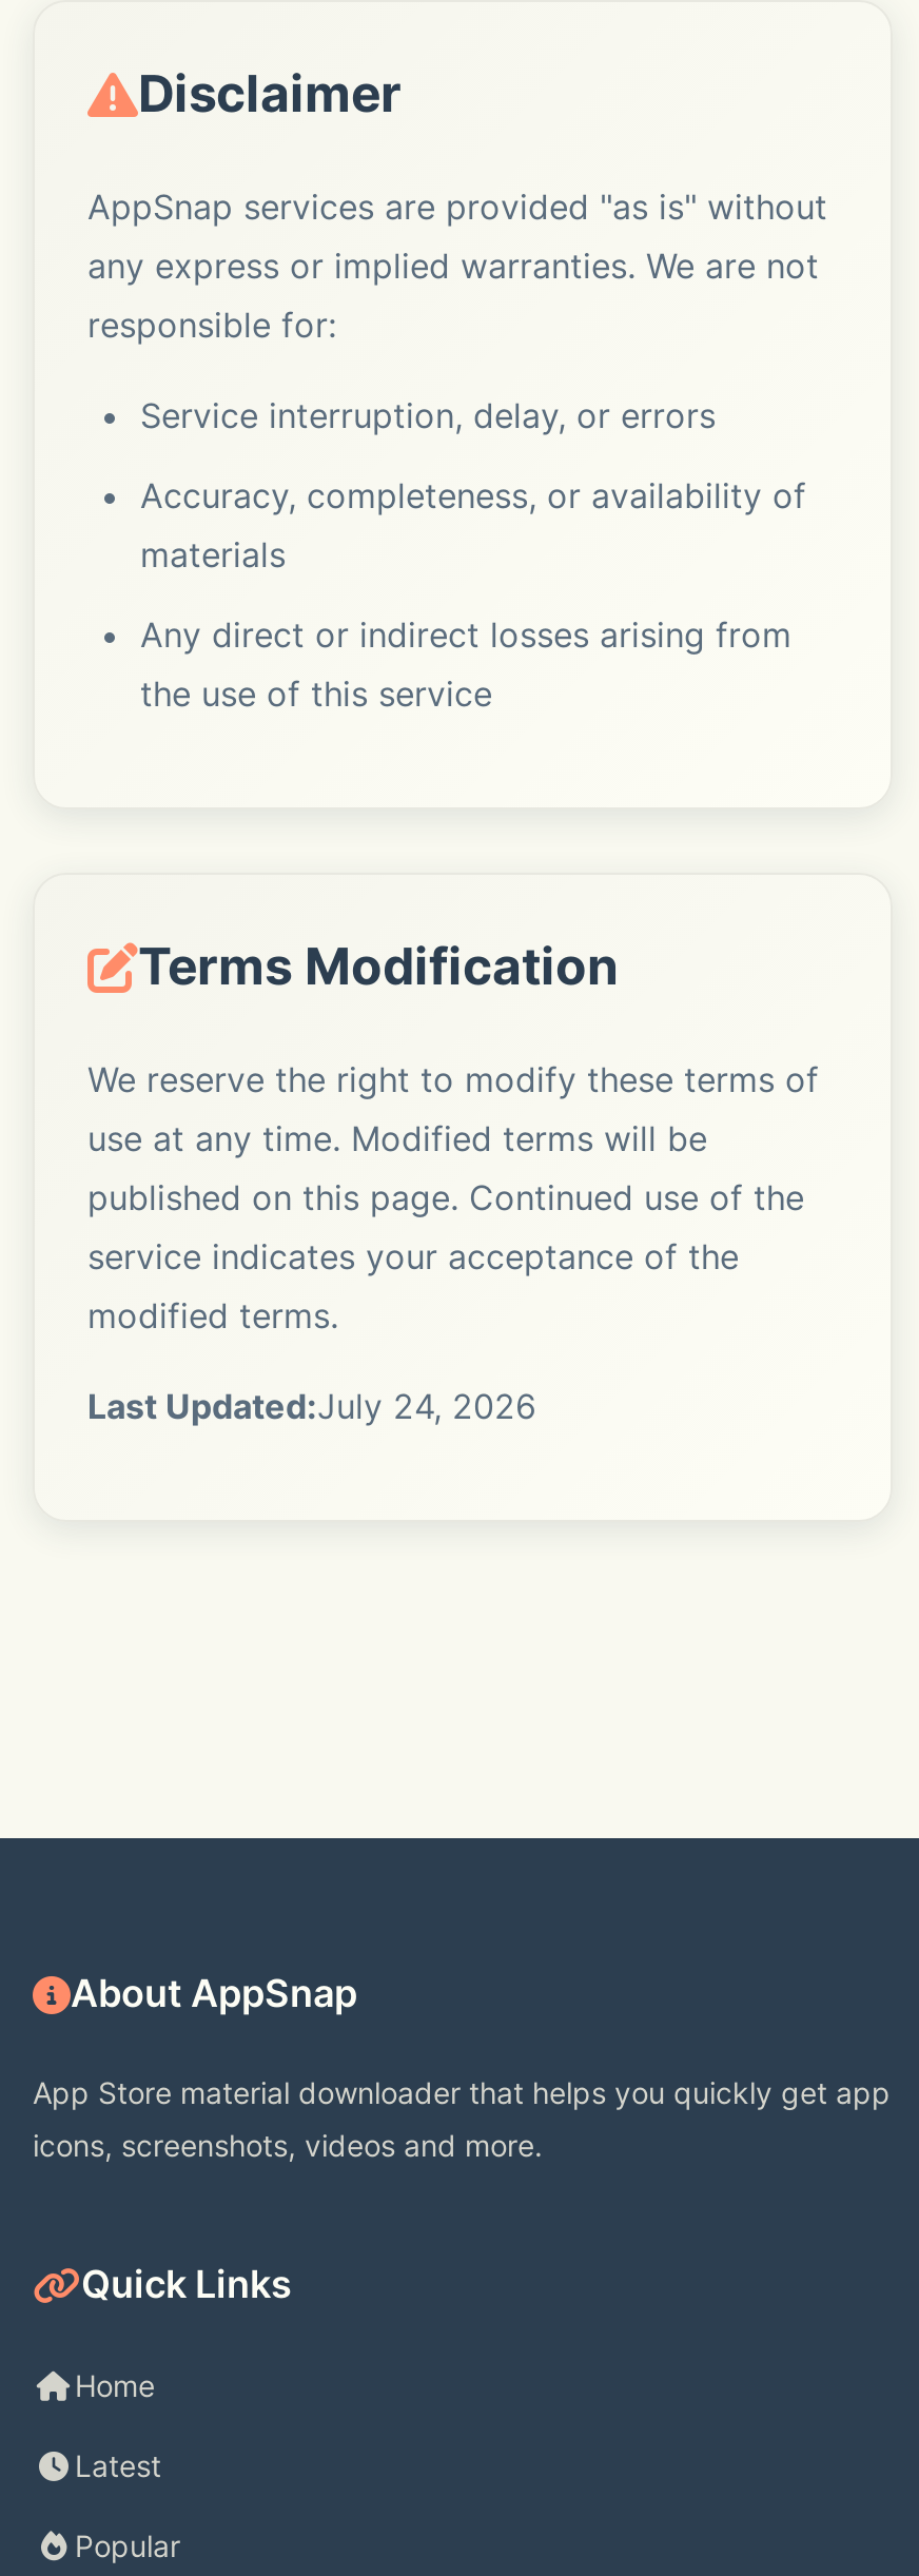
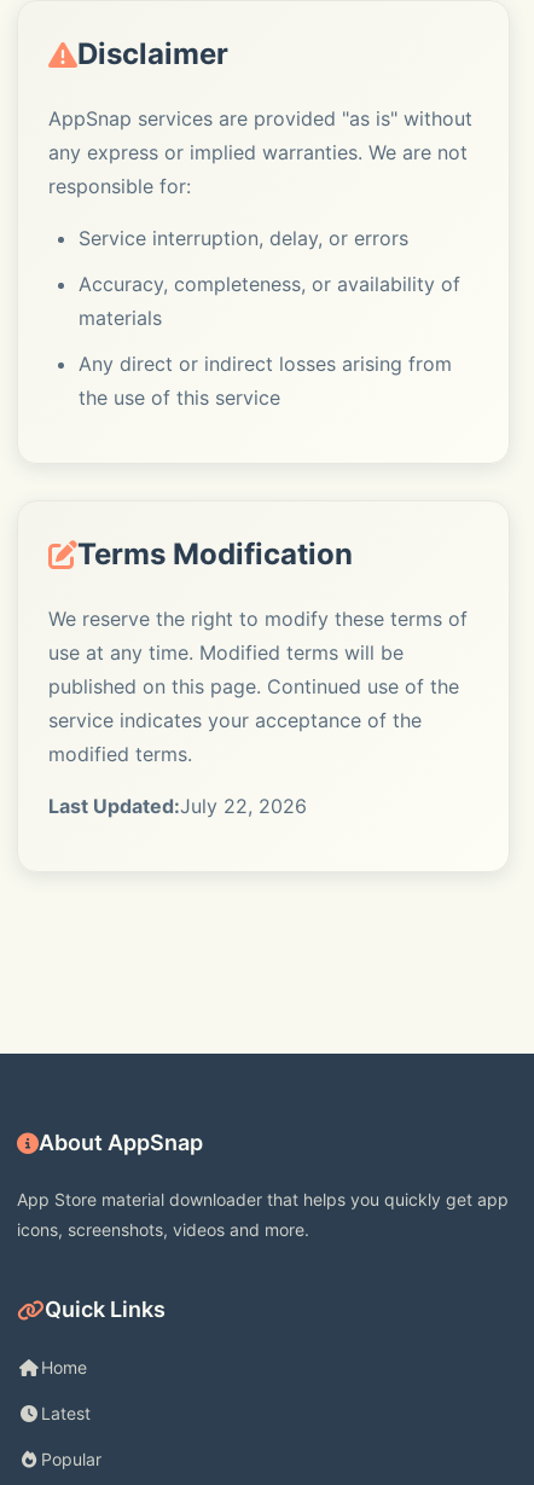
- Last Updated:July 24, 2026
+ Last Updated:July 22, 2026
